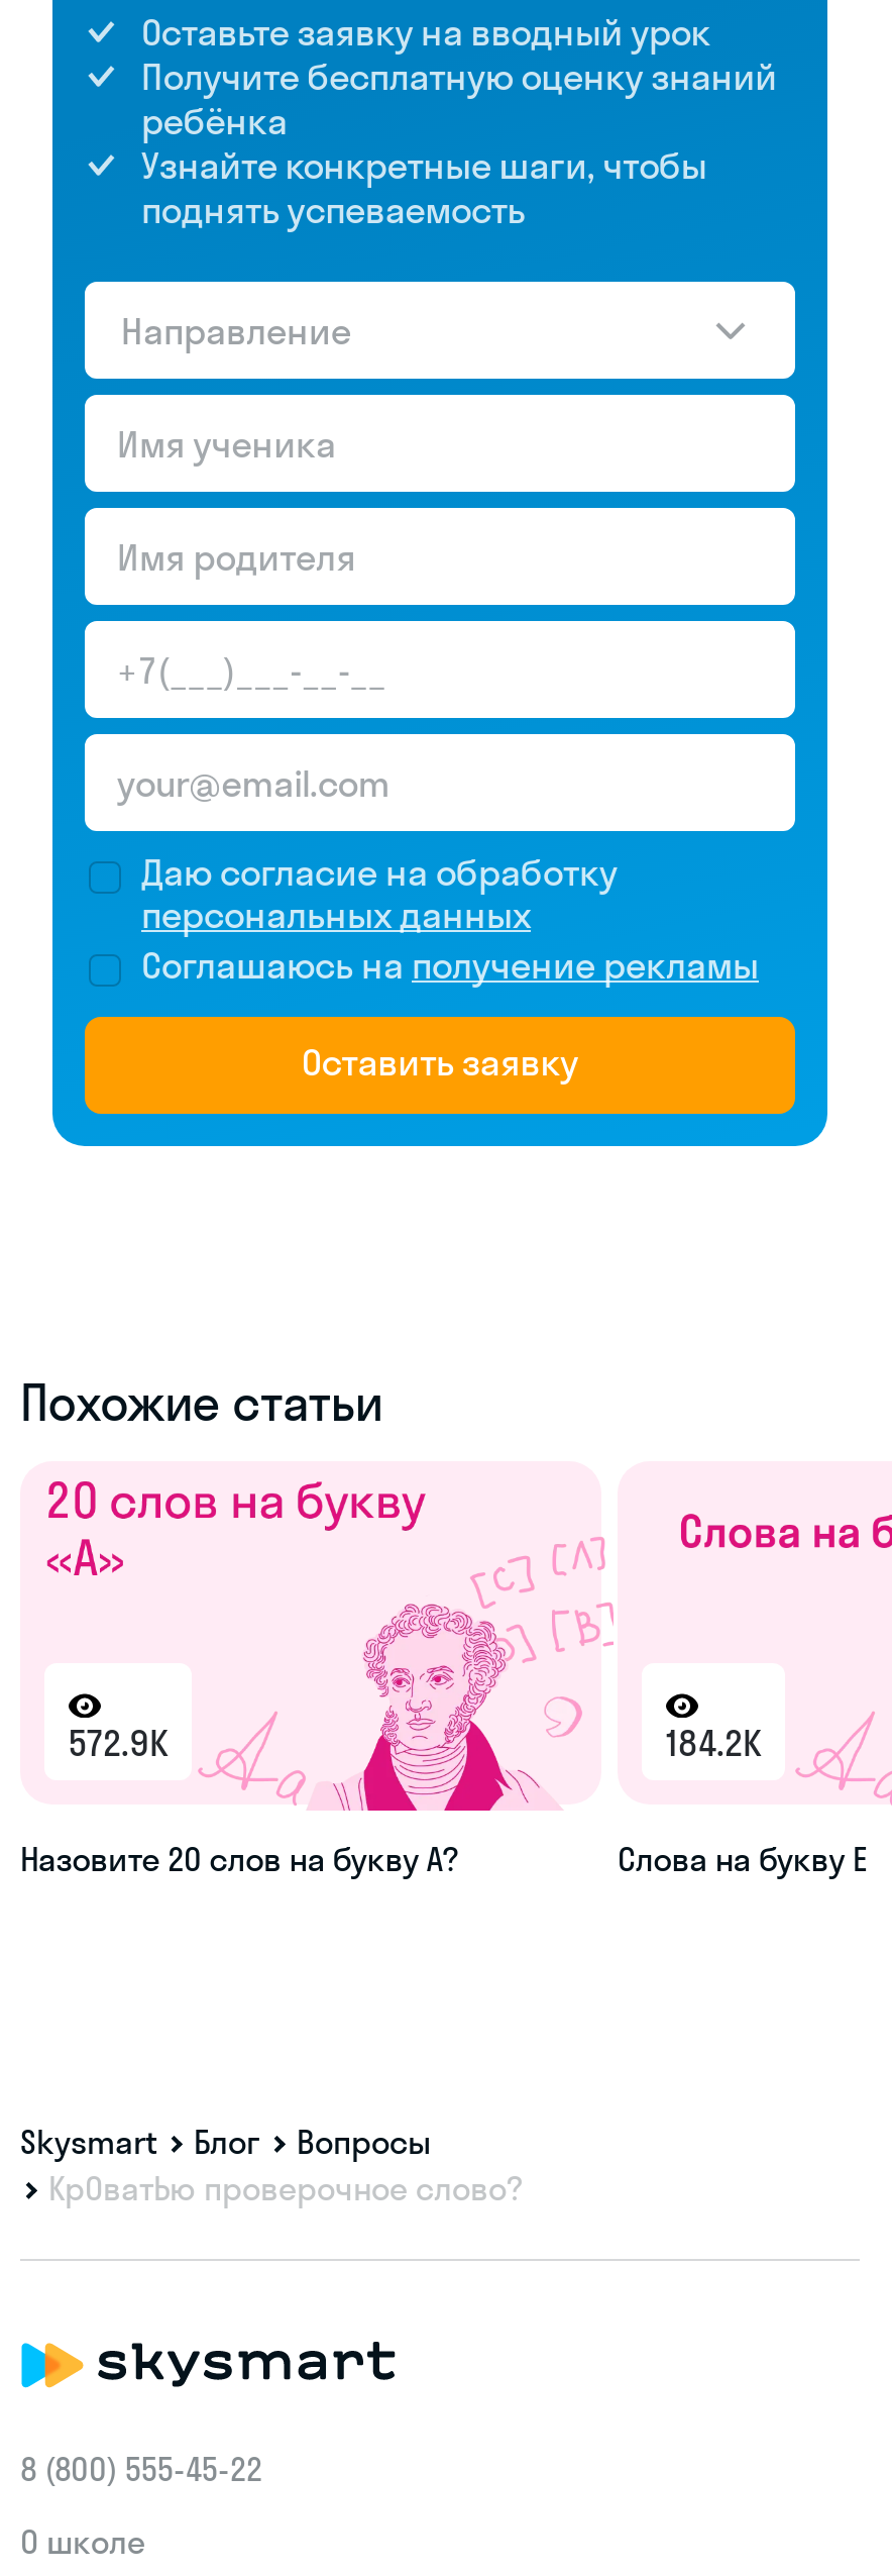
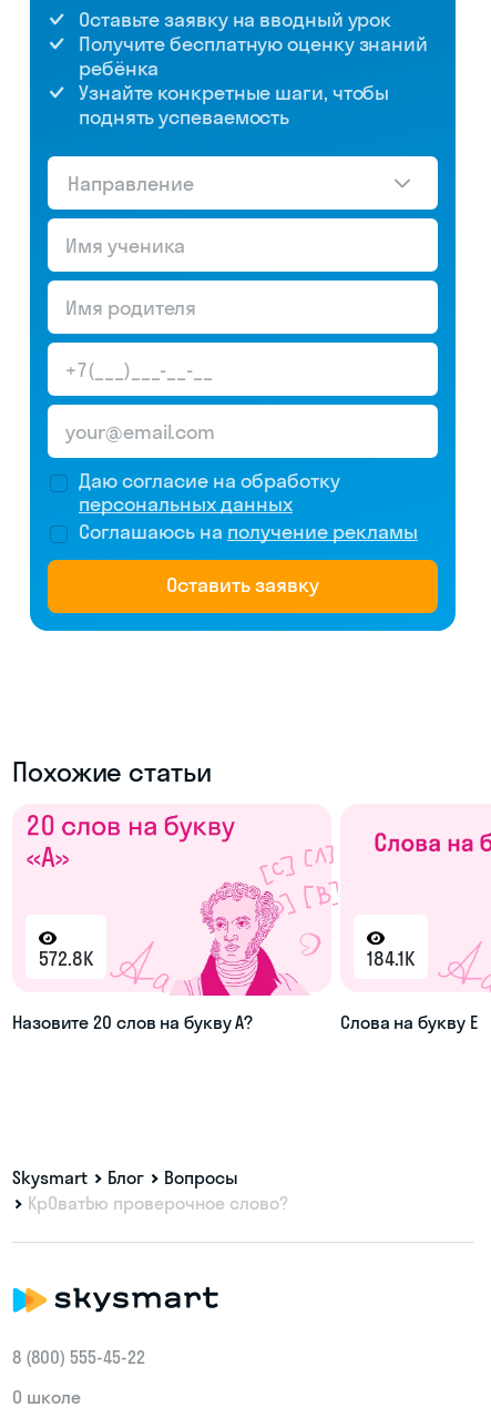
- 572.9K
+ 572.8K

- 184.2K
+ 184.1K
